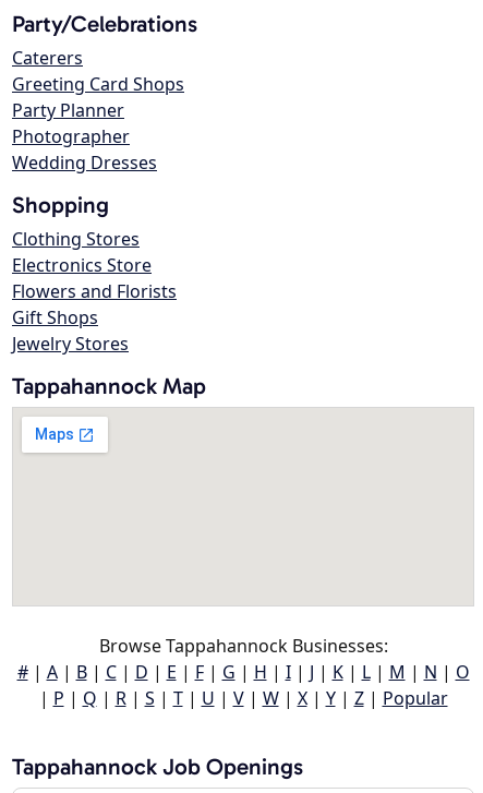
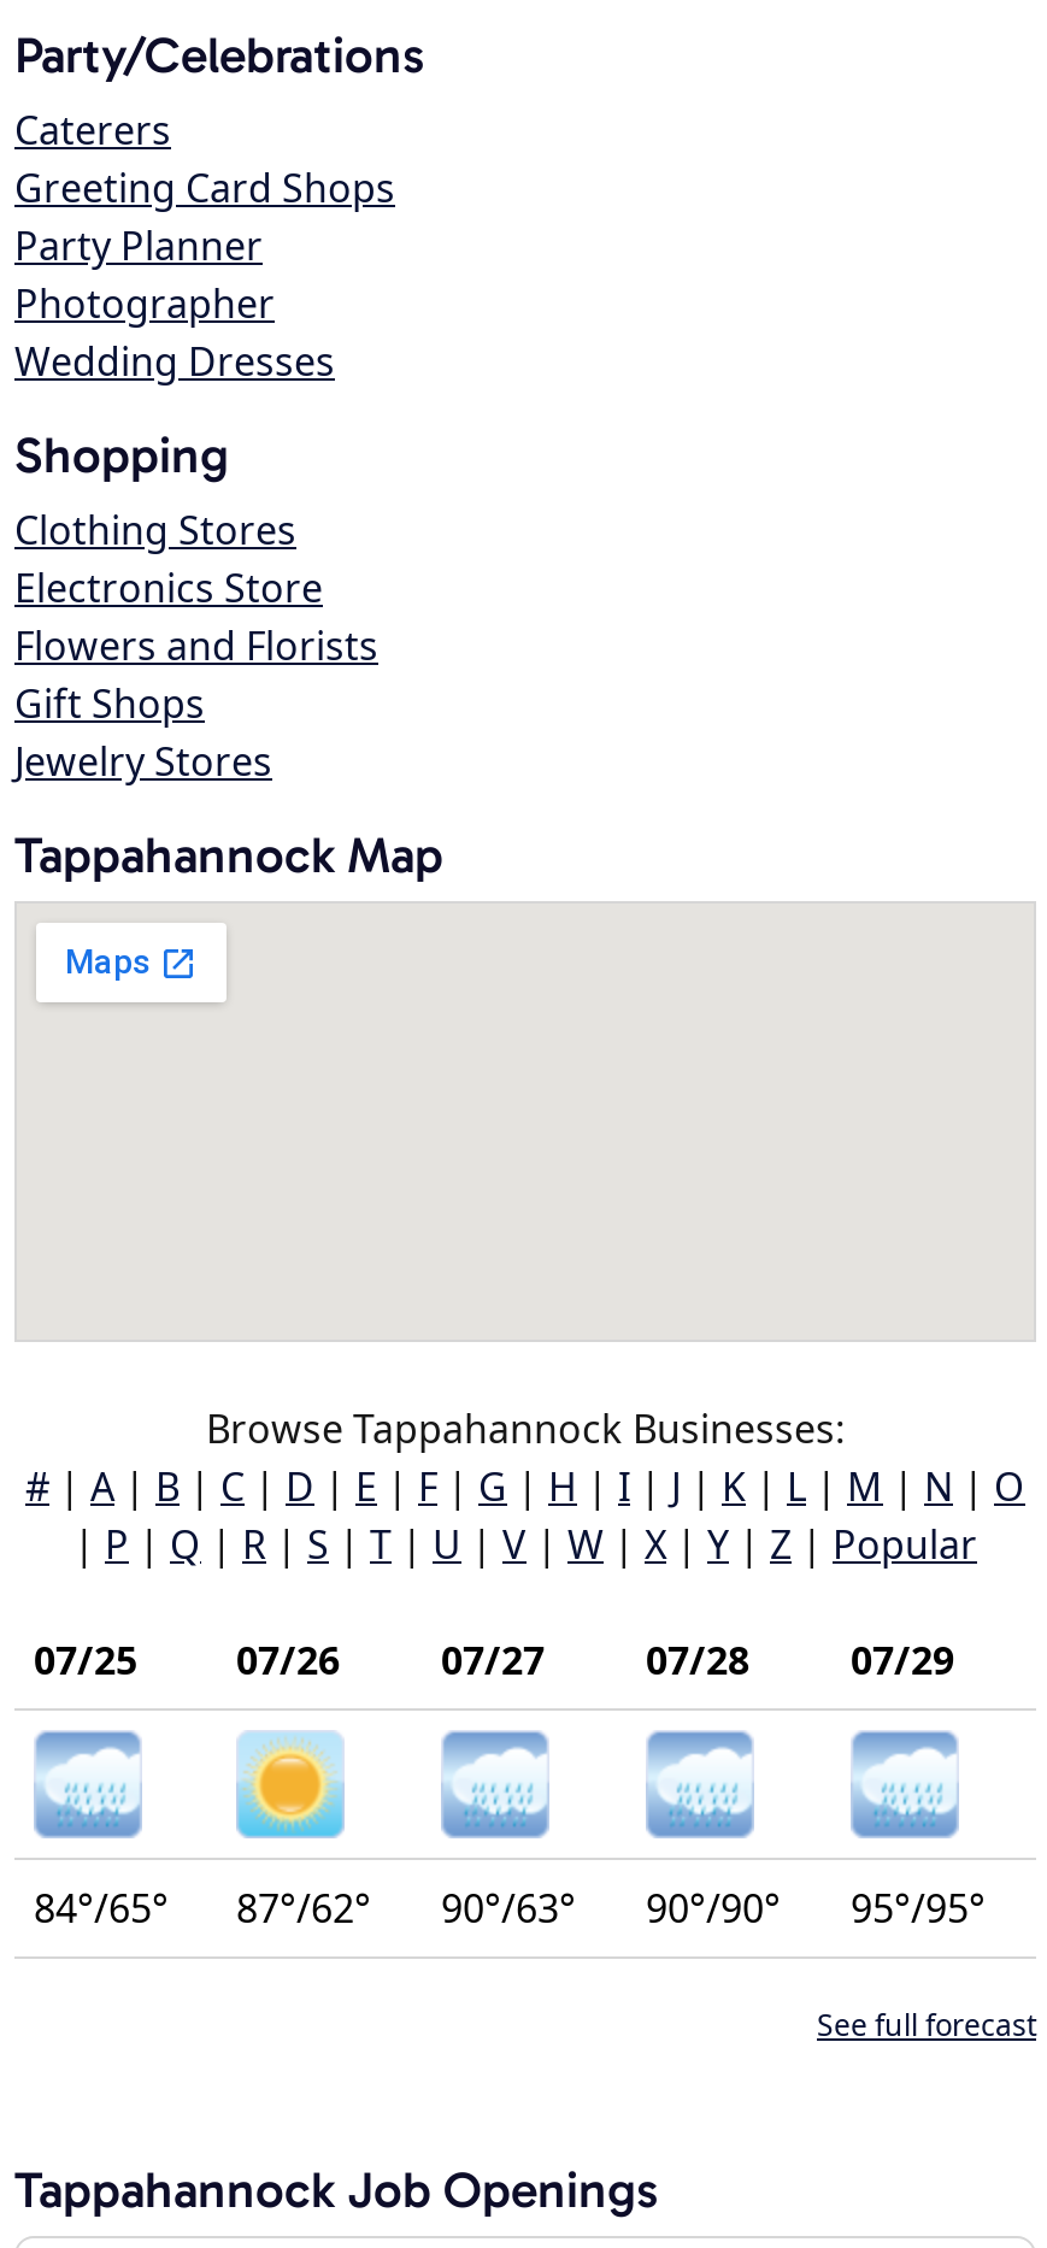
+ [image]
+ 84°/65°
+ 87°/62°
+ 90°/63°
+ 90°/90°
+ 95°/95°
+ See full forecast

+ 07/25
+ 07/26
+ 07/27
+ 07/28
+ 07/29

+ [image]

+ [image]

+ [image]

+ [image]
